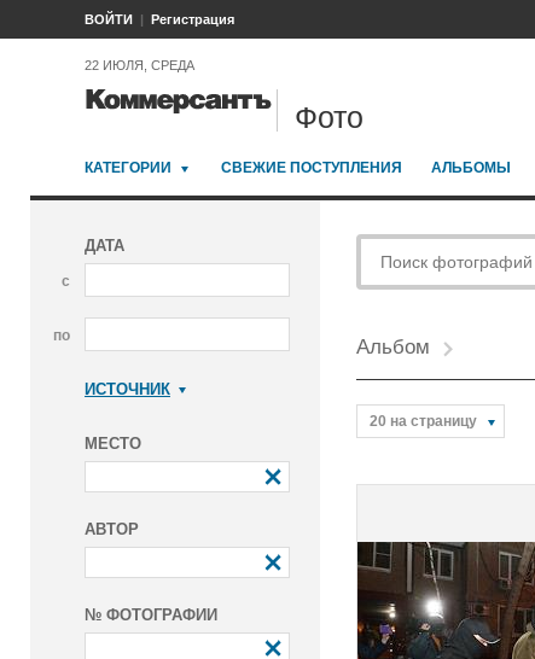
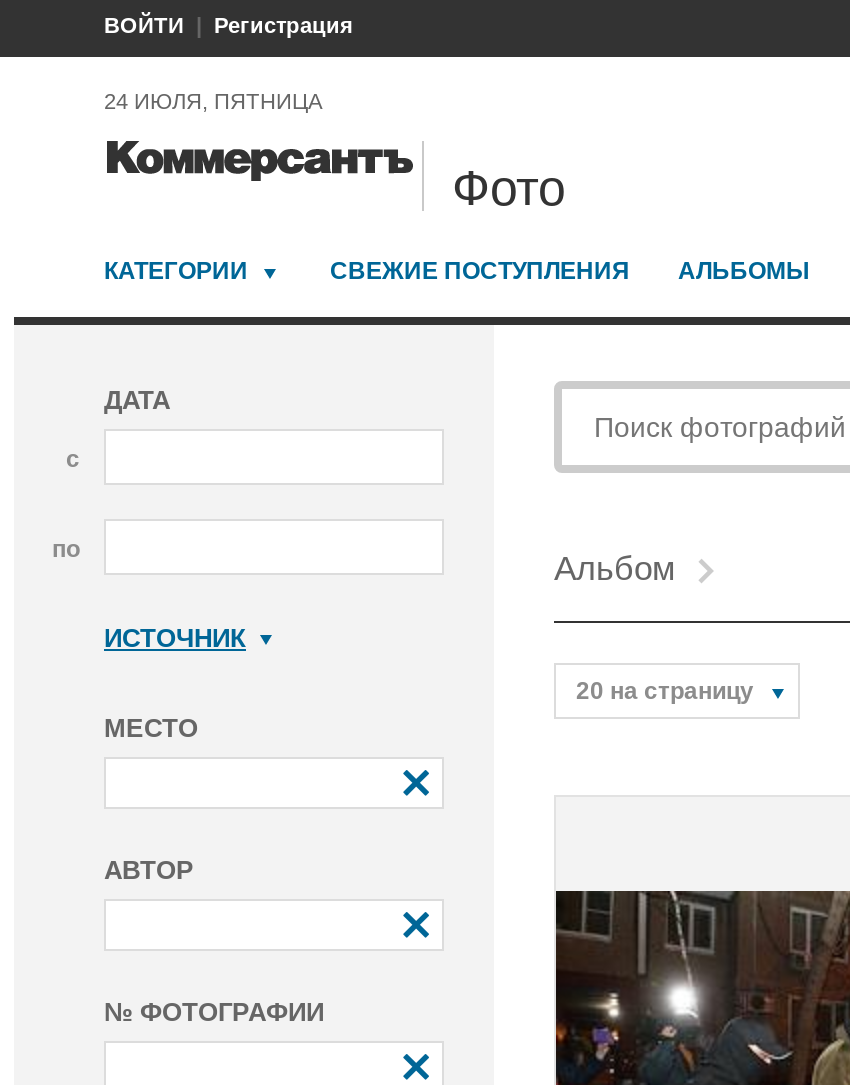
- 22 ИЮЛЯ, СРЕДА
+ 24 ИЮЛЯ, ПЯТНИЦА
